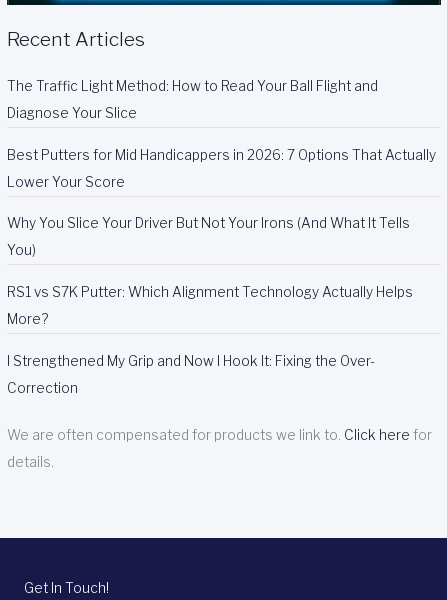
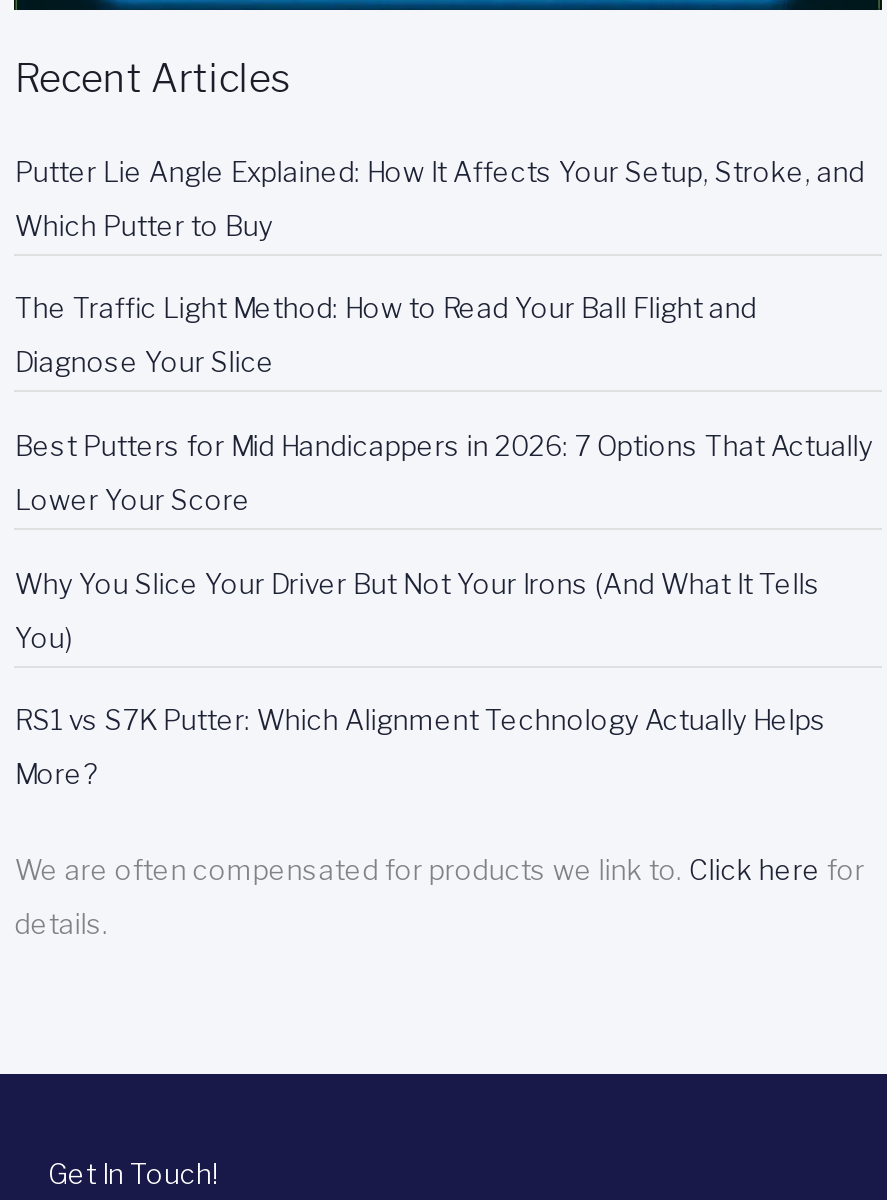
+ Putter Lie Angle Explained: How It Affects Your Setup, Stroke, and
+ Which Putter to Buy

moved down: The Traffic Light Method: How to Read Your Ball Flight and | Diagnose Your Slice | Best Putters for Mid Handicappers in 2026: 7 Options That Actually | Lower Your Score | Why You Slice Your Driver But Not Your Irons (And What It Tells | You) | RS1 vs S7K Putter: Which Alignment Technology Actually Helps | More?

- I Strengthened My Grip and Now I Hook It: Fixing the Over-
- Correction
